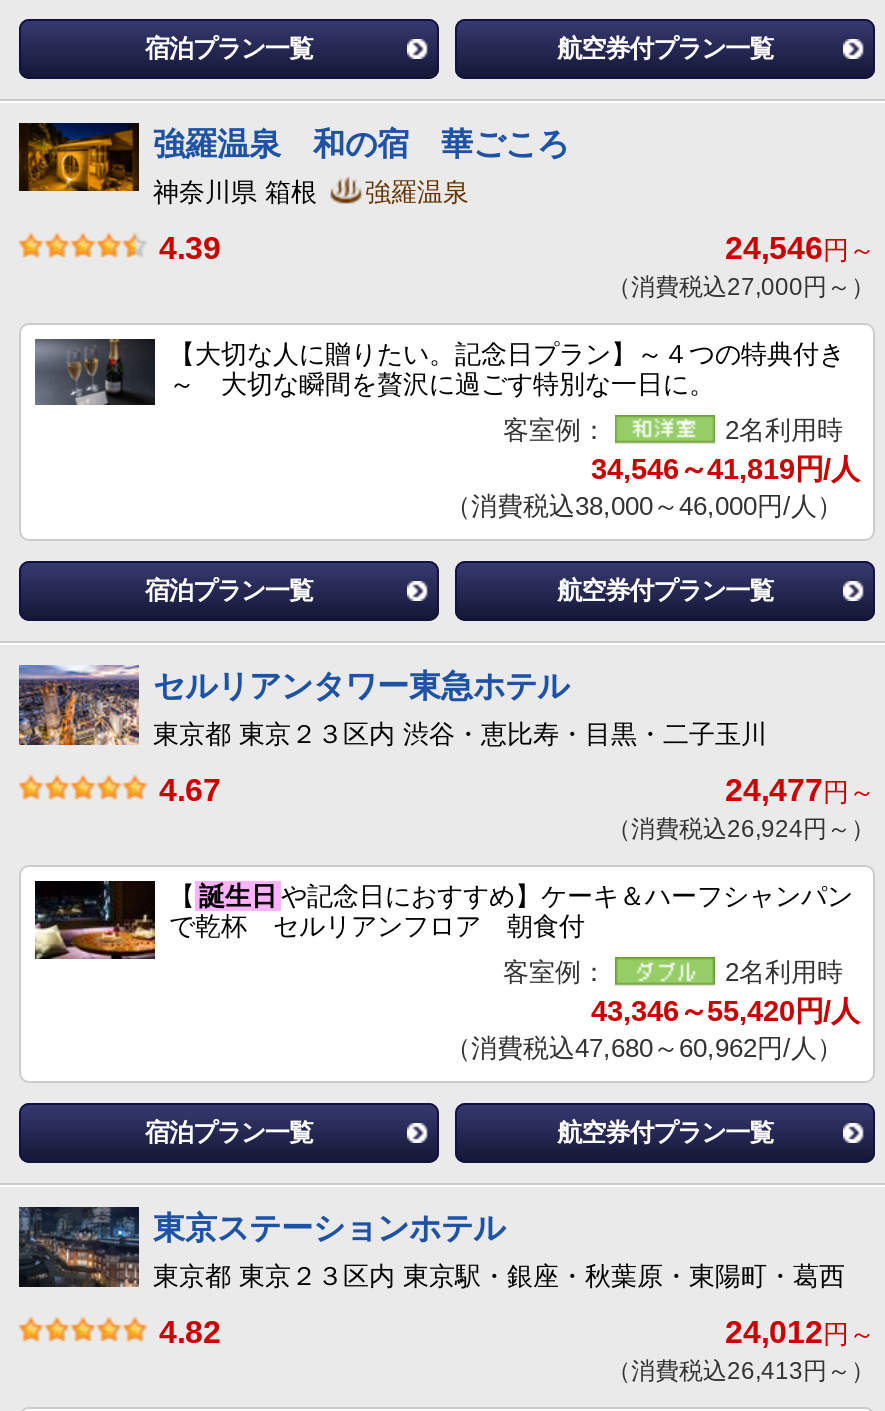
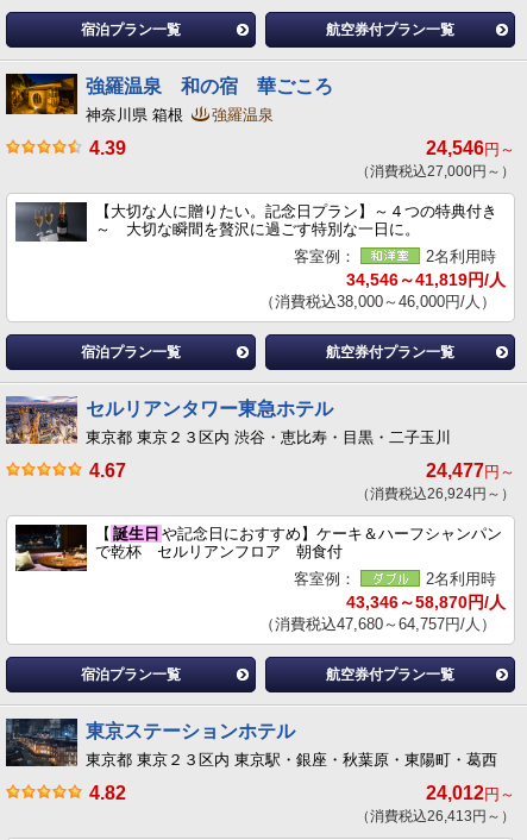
- 43,346～55,420円/人
+ 43,346～58,870円/人

- （消費税込47,680～60,962円/人）
+ （消費税込47,680～64,757円/人）
